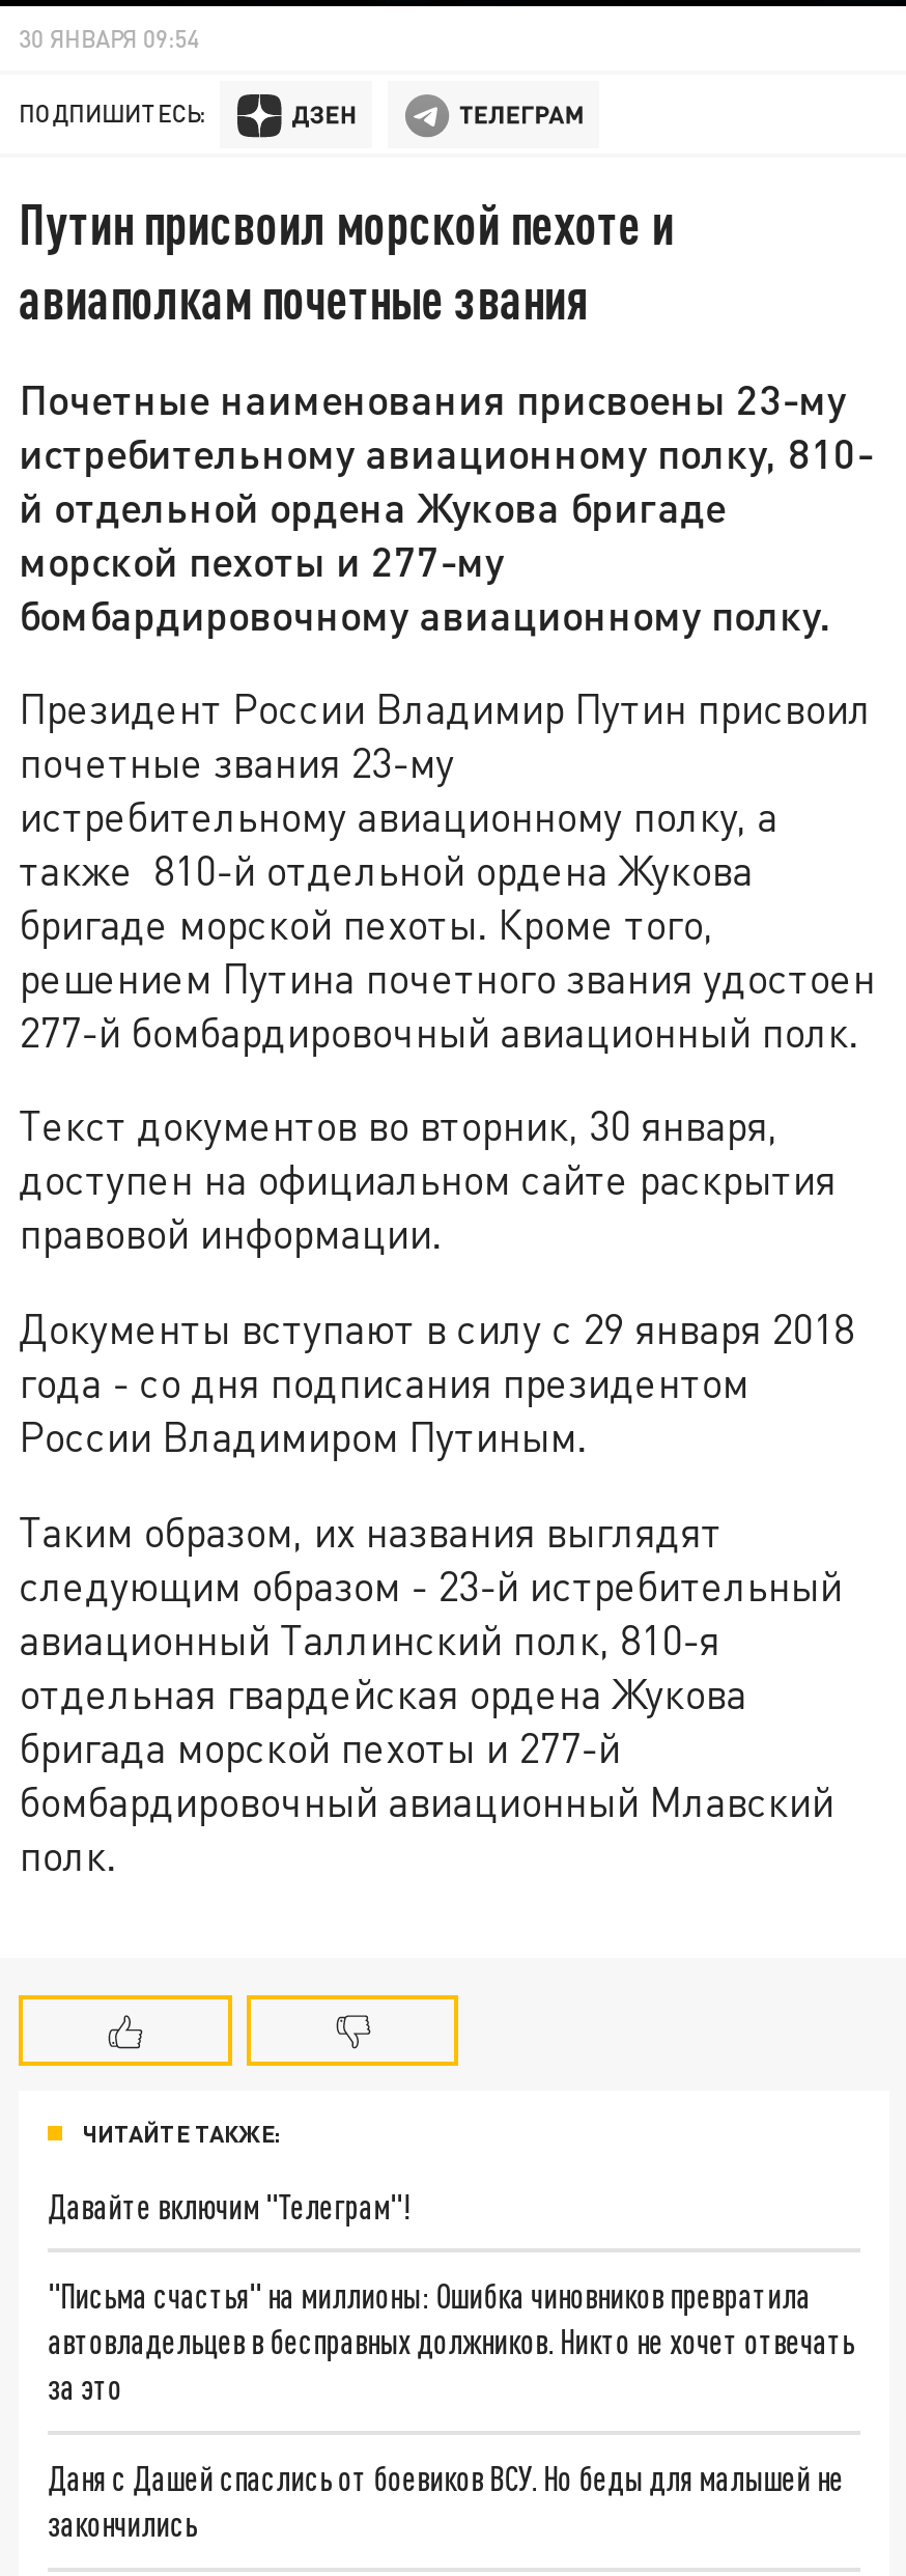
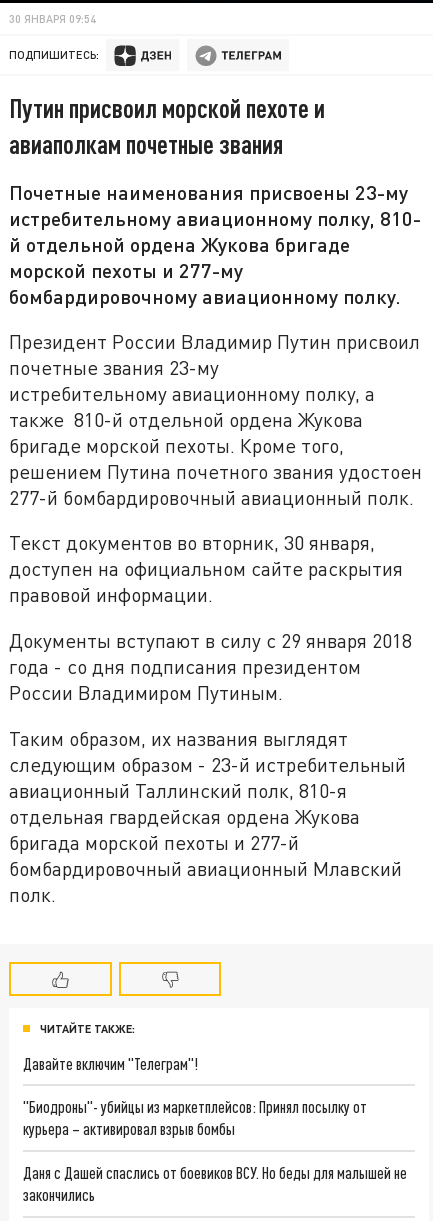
- "Письма счастья" на миллионы: Ошибка чиновников превратила
- автовладельцев в бесправных должников. Никто не хочет отвечать
- за это
+ "Биодроны"- убийцы из маркетплейсов: Принял посылку от
+ курьера – активировал взрыв бомбы
